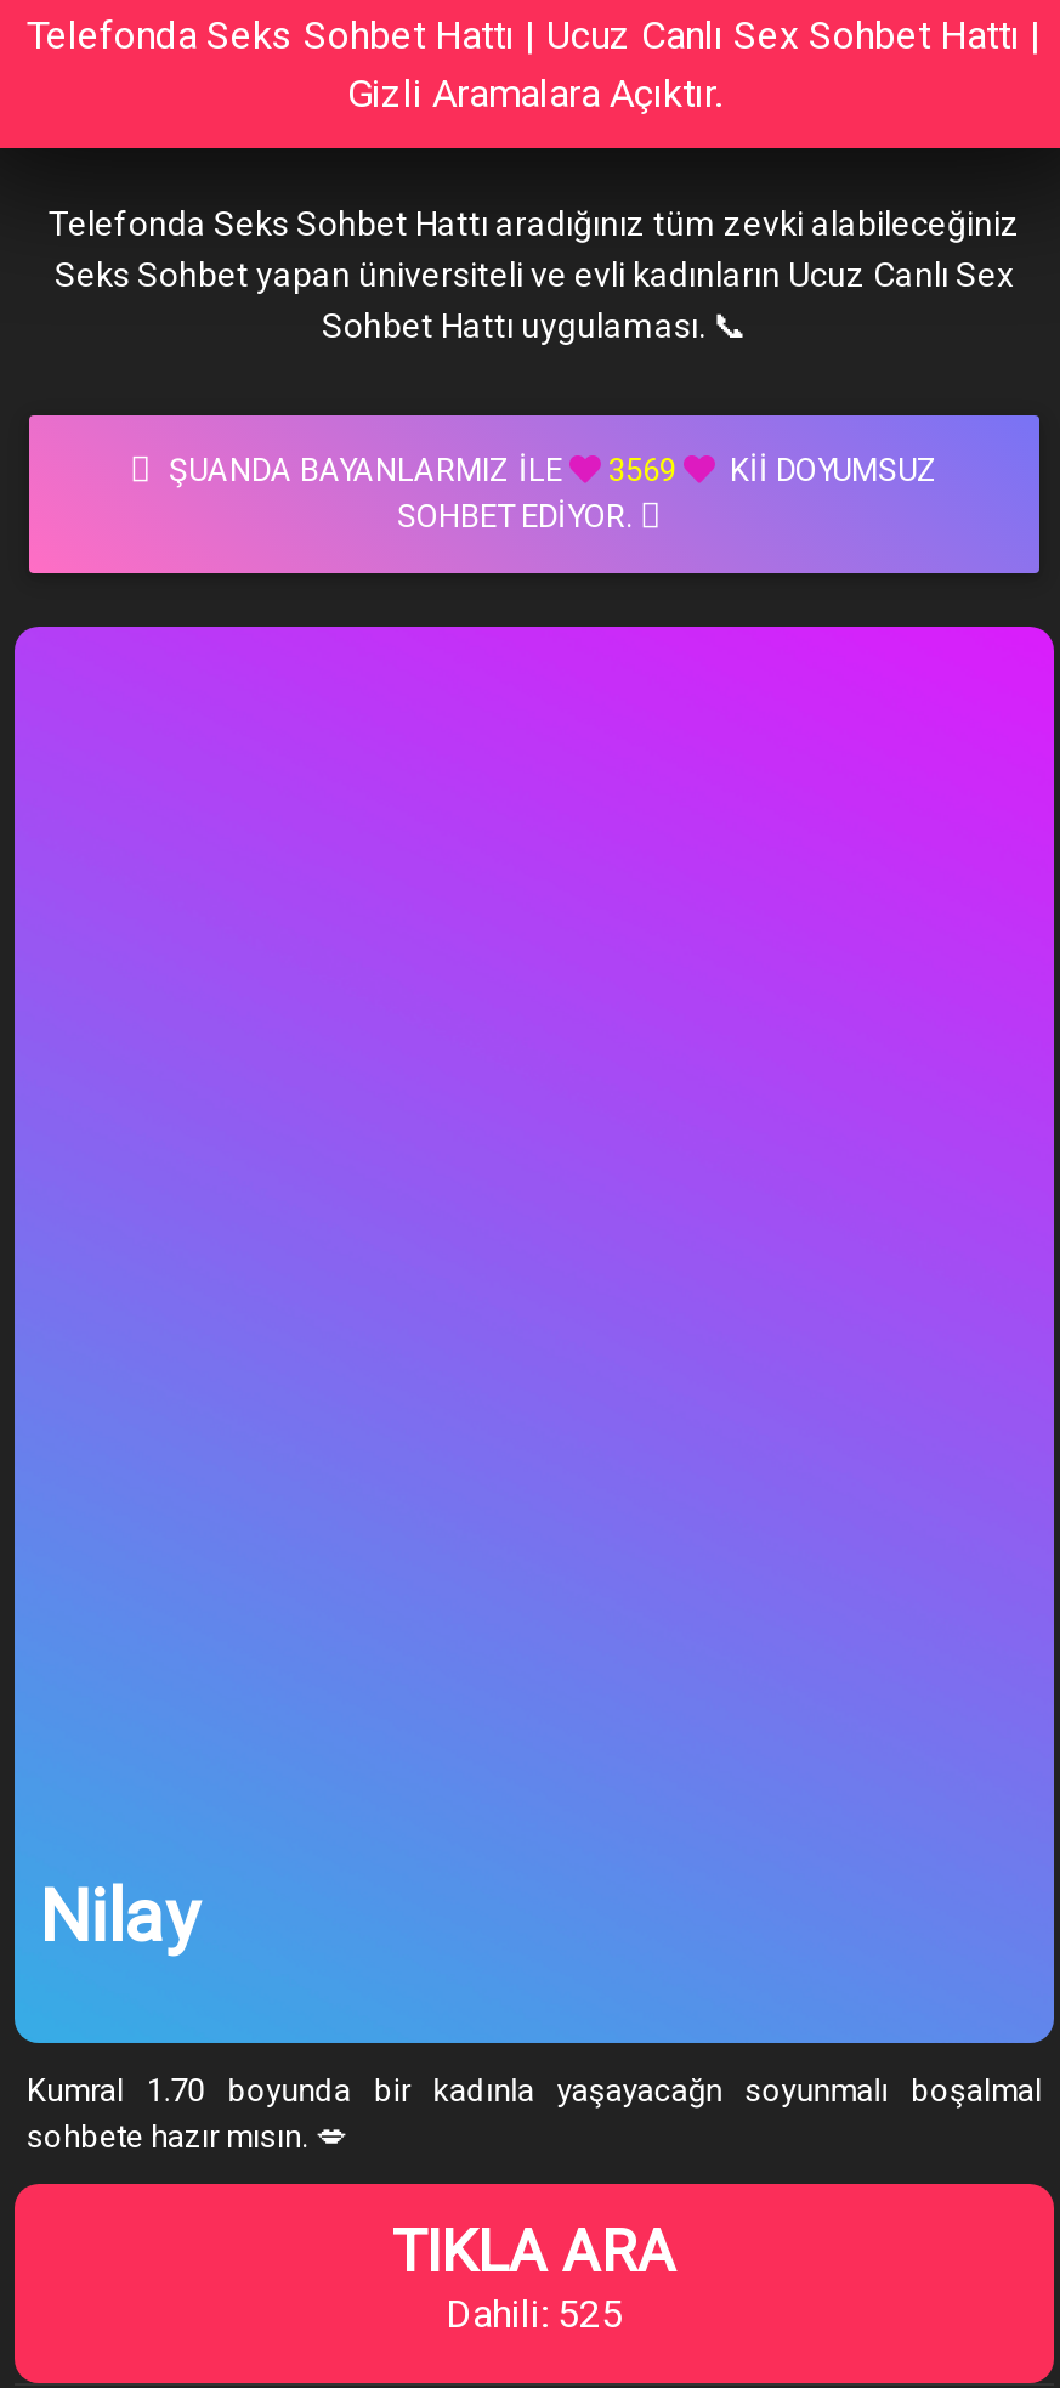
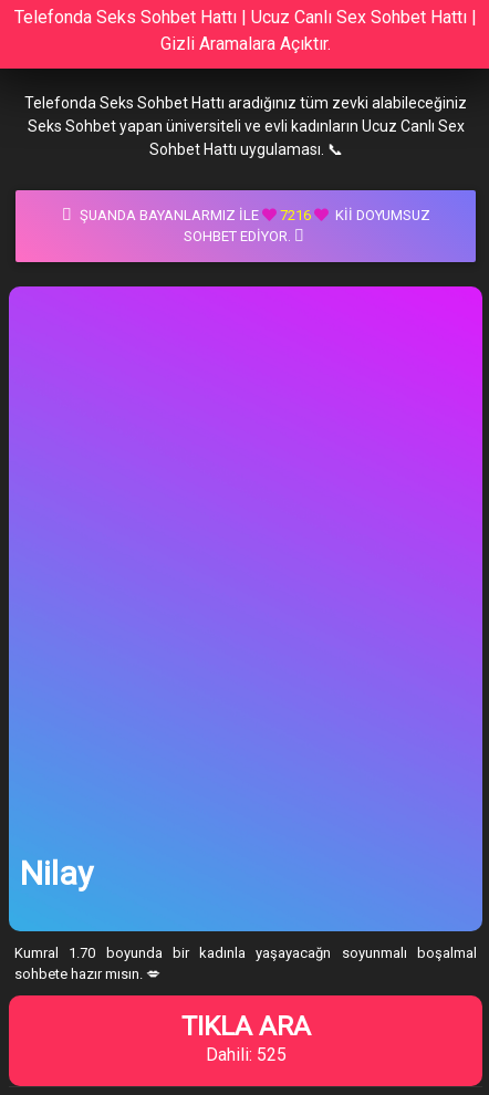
- ŞUANDA BAYANLARMIZ İLE 3569 KII DOYUMSUZ
+ ŞUANDA BAYANLARMIZ İLE 7216 KII DOYUMSUZ
